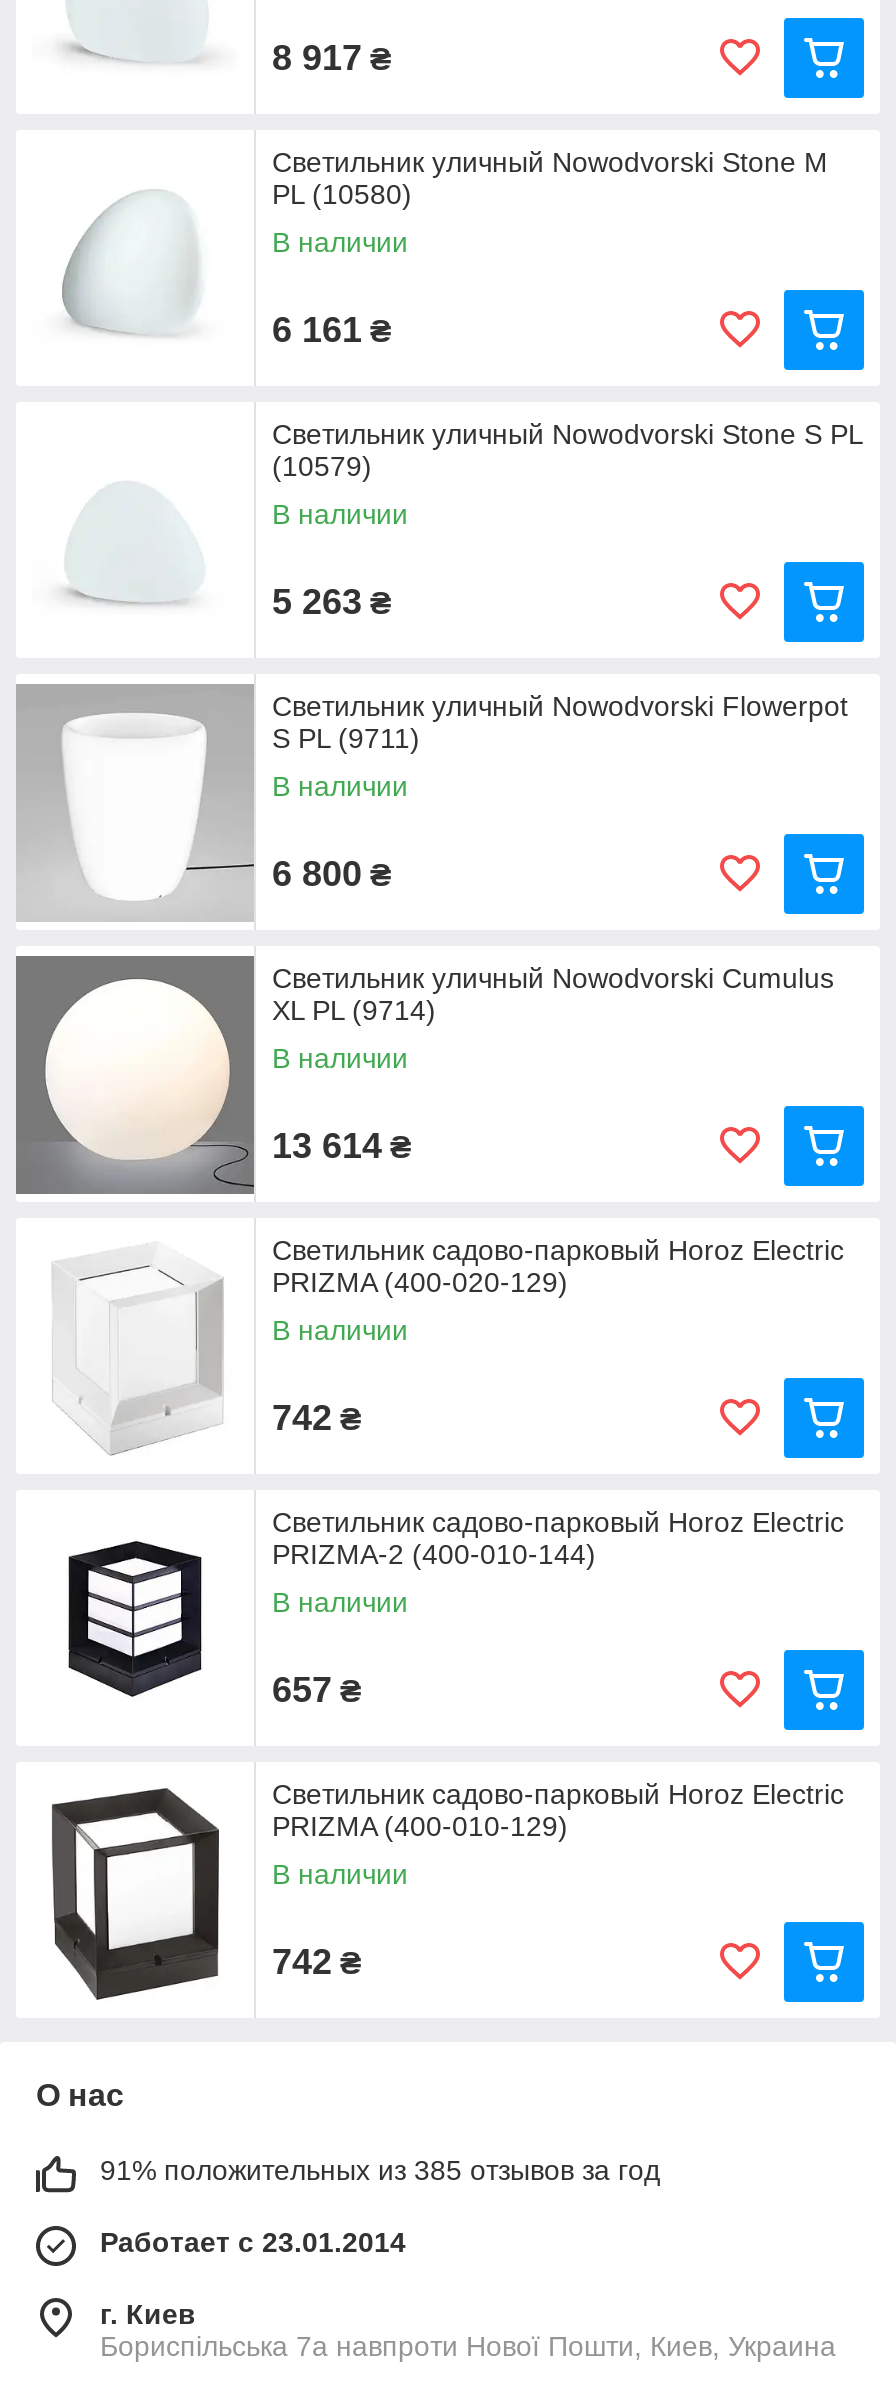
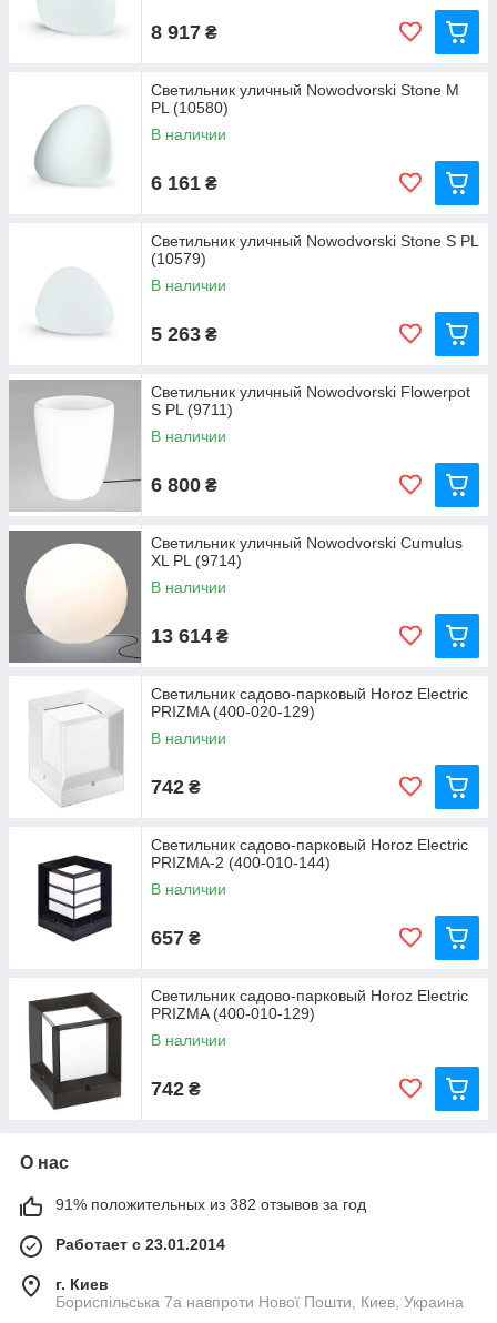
- 91% положительных из 385 отзывов за год
+ 91% положительных из 382 отзывов за год
